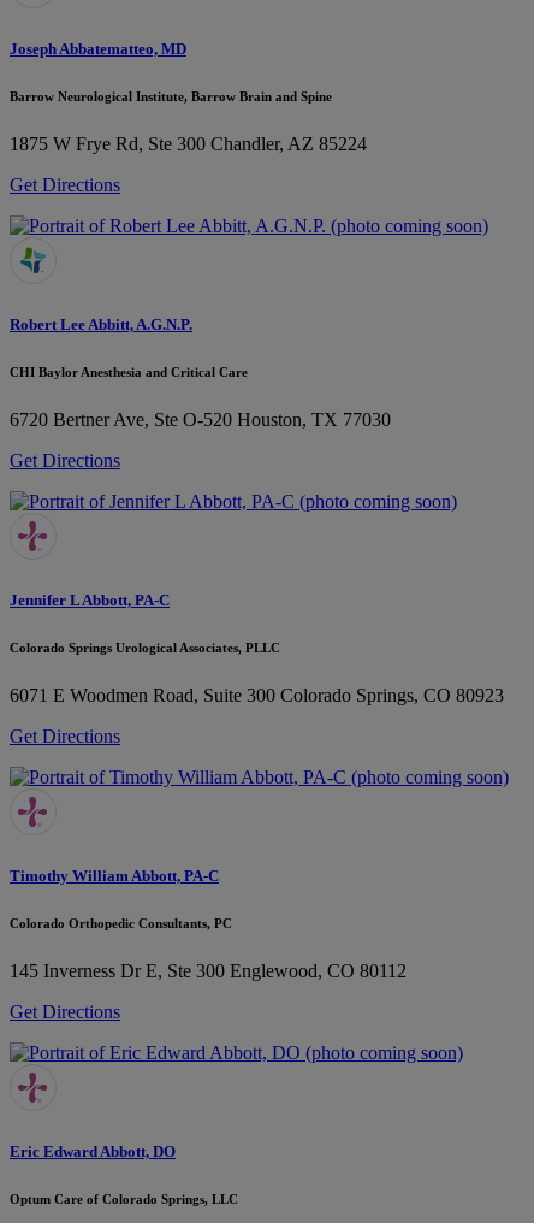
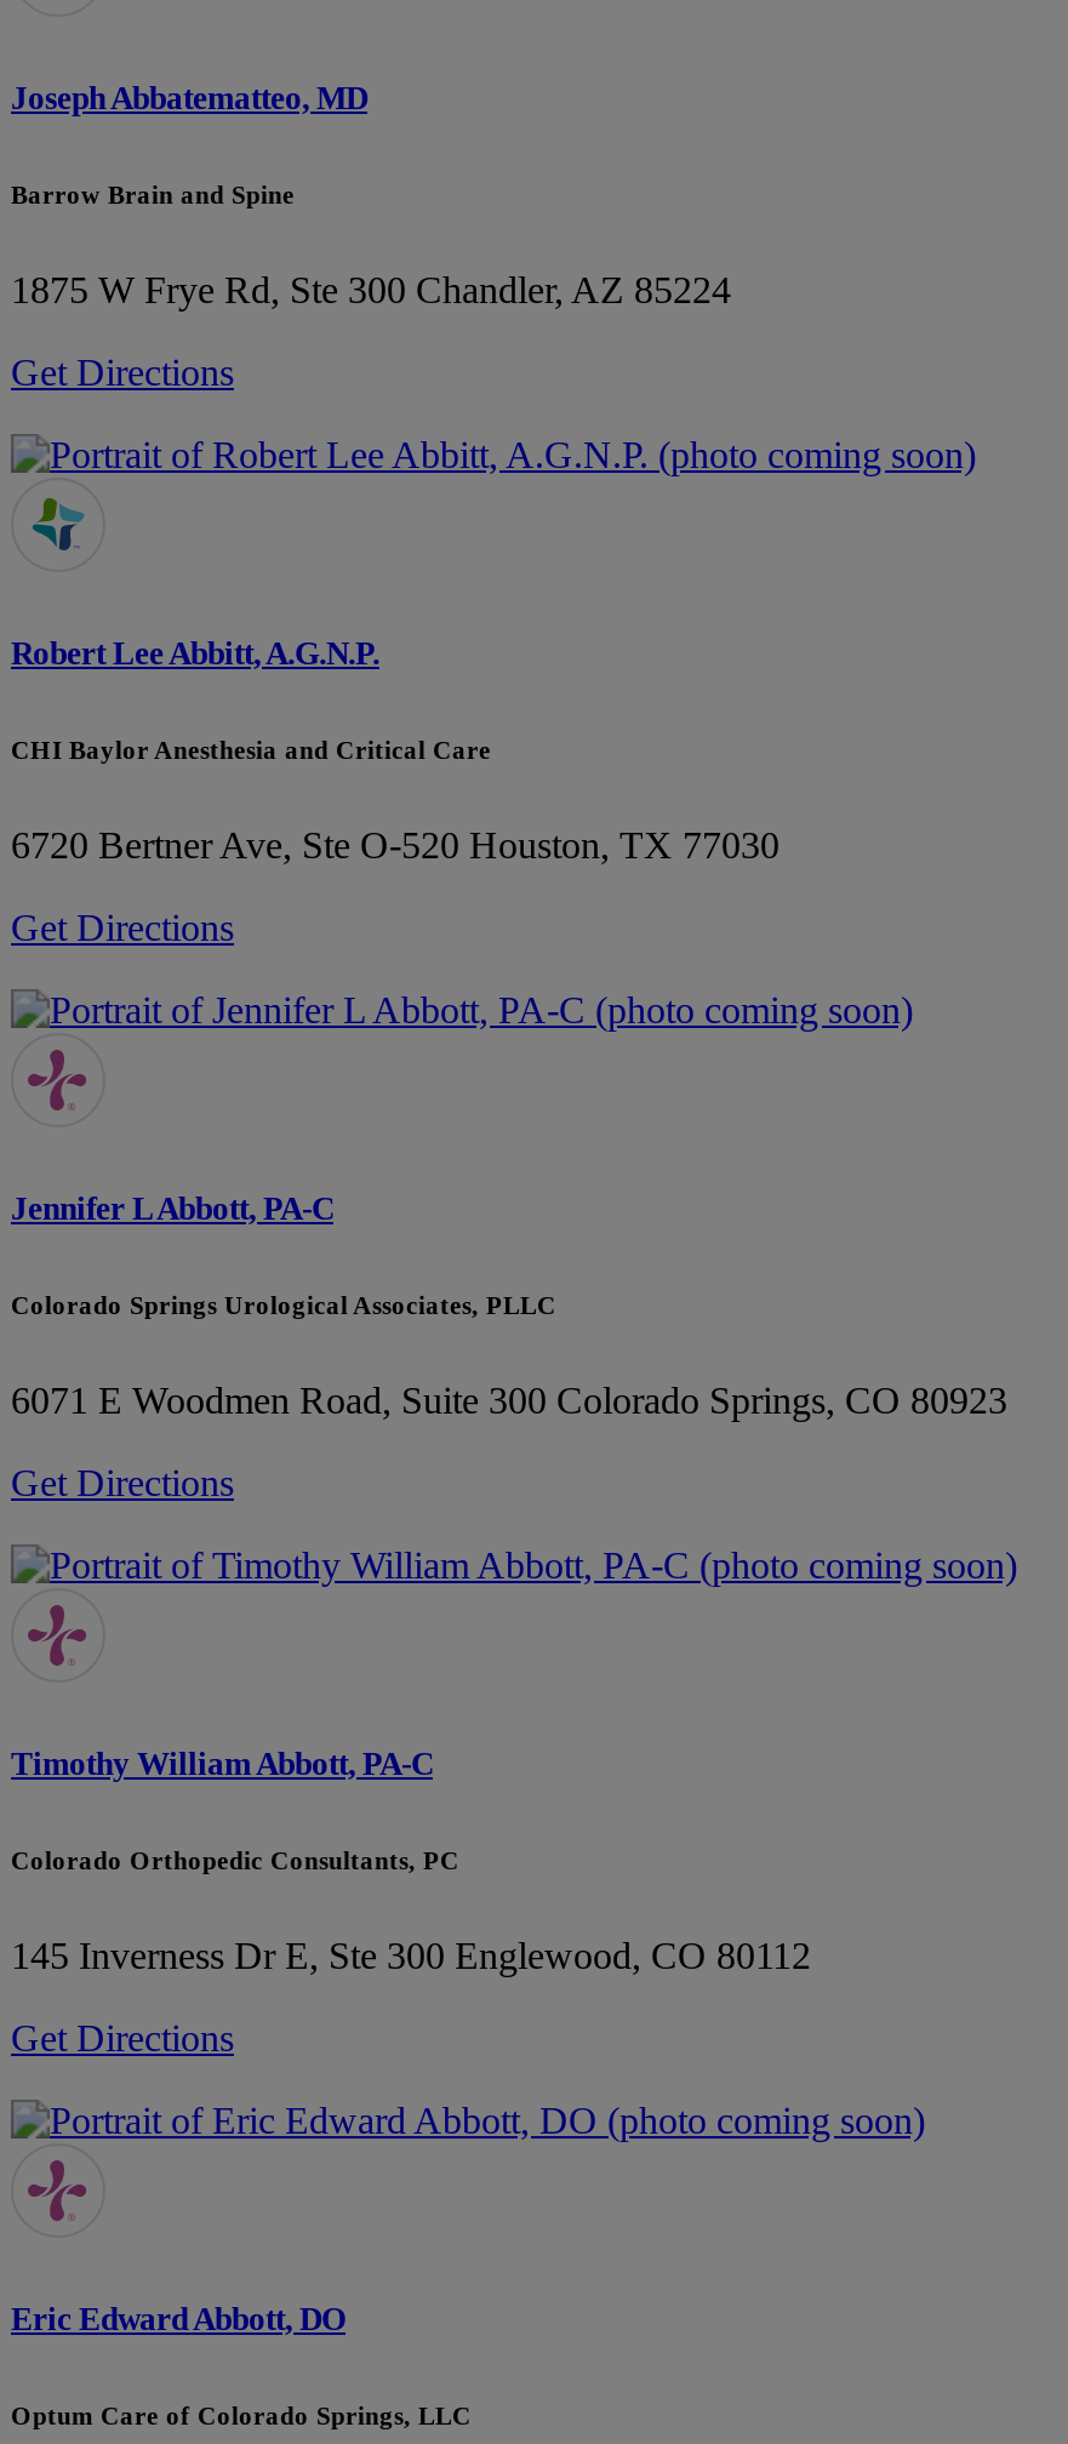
- Barrow Neurological Institute, Barrow Brain and Spine
+ Barrow Brain and Spine
